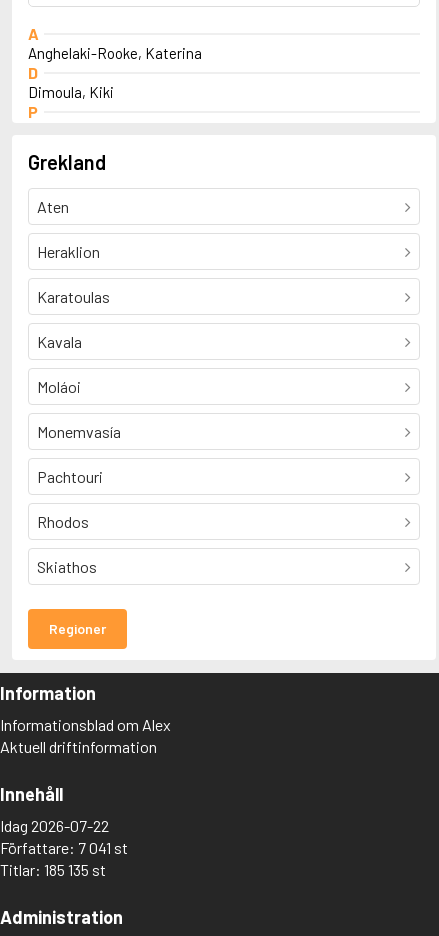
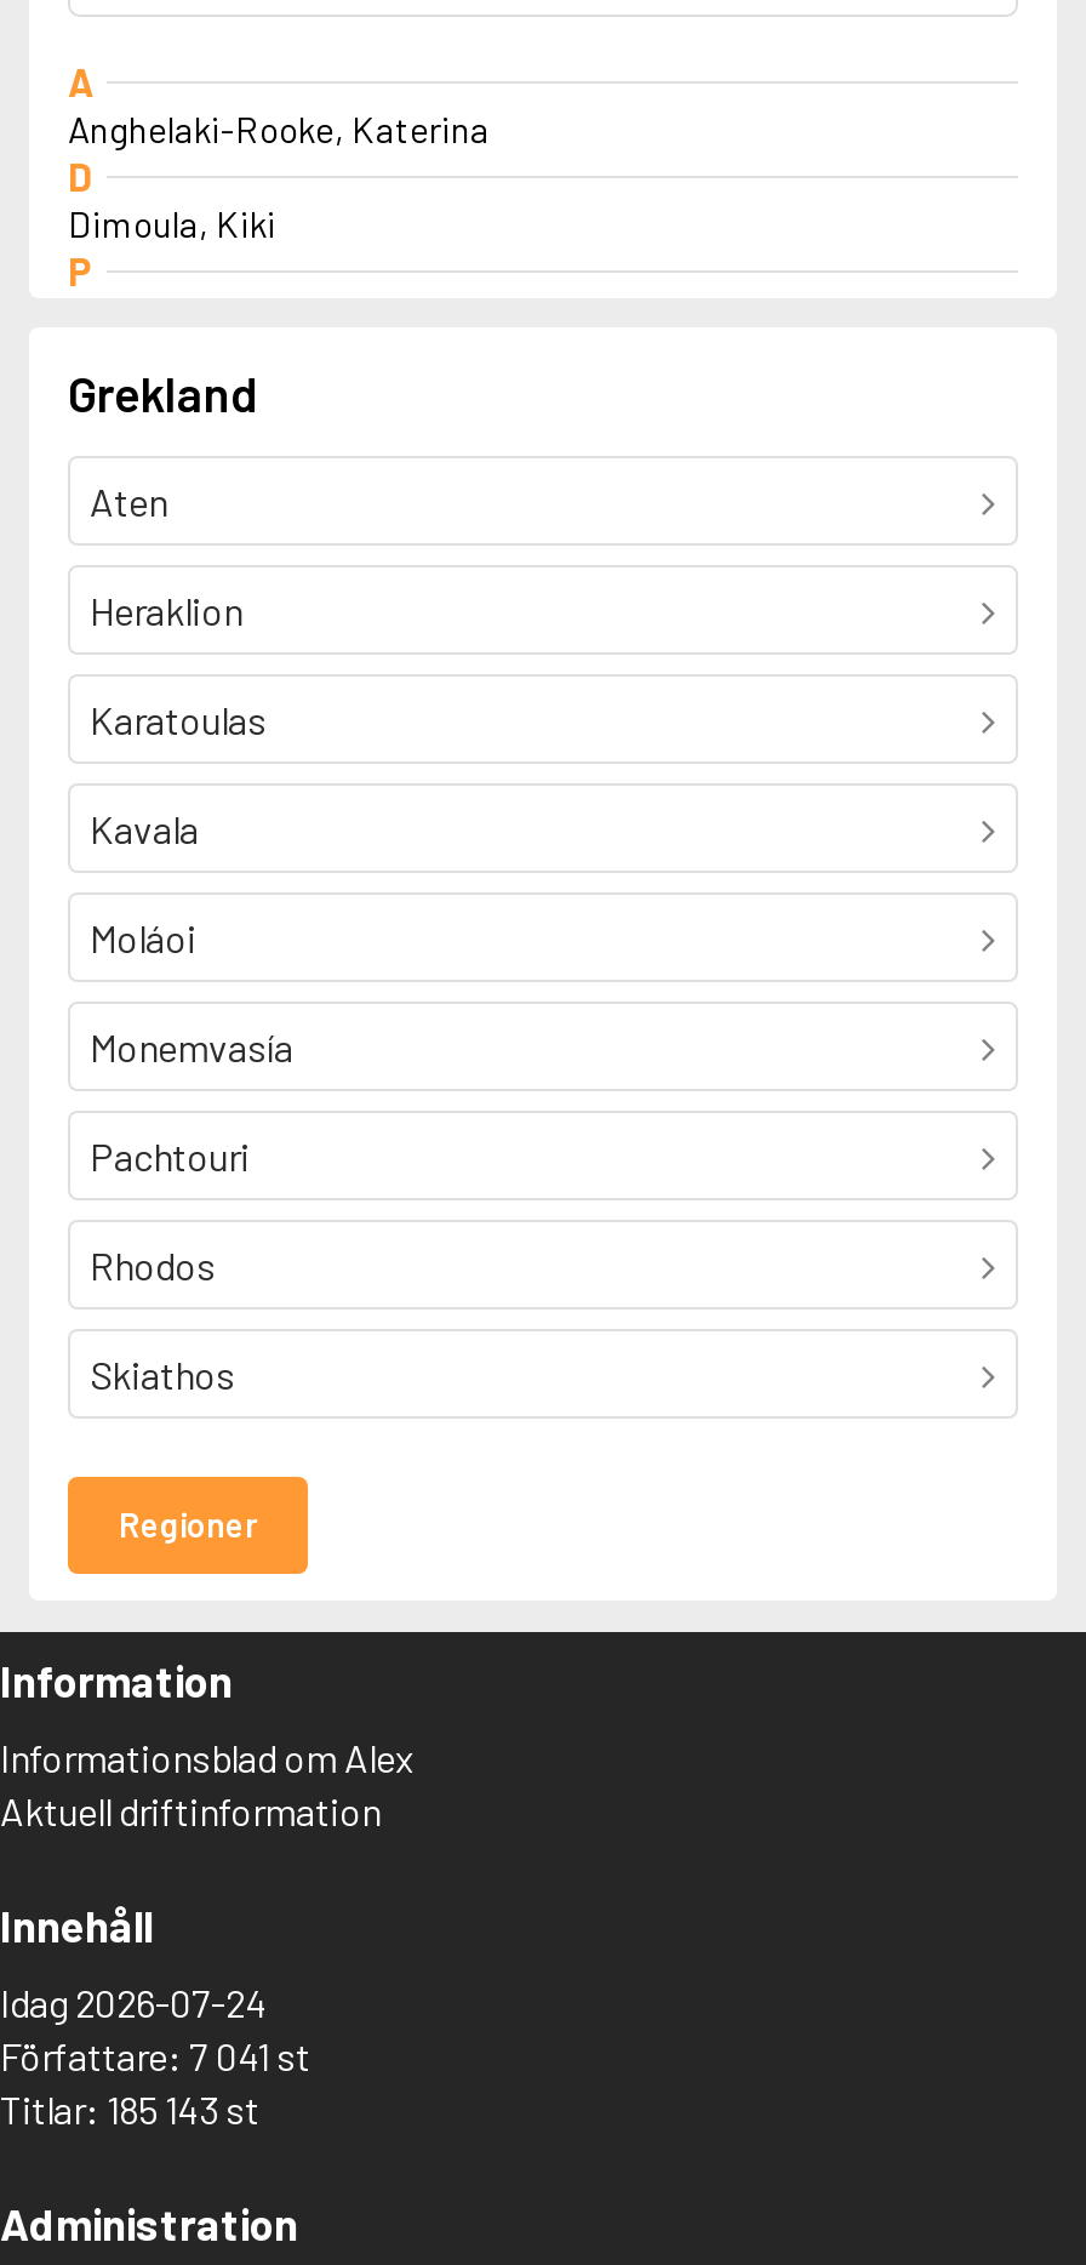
- Idag 2026-07-22
+ Idag 2026-07-24

- Titlar: 185 135 st
+ Titlar: 185 143 st
